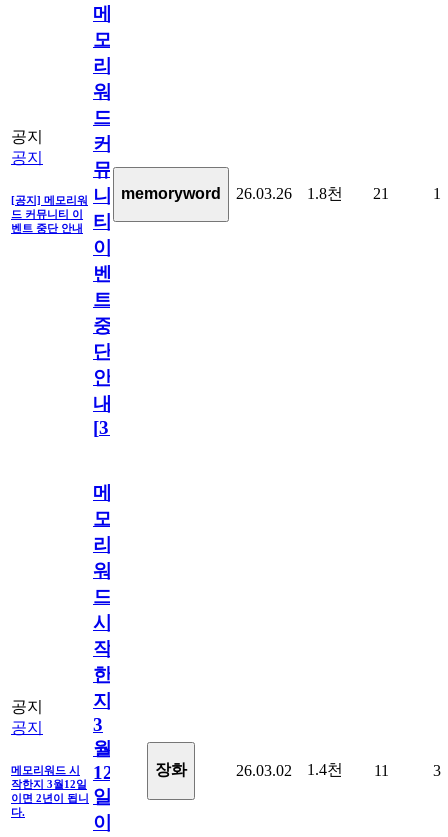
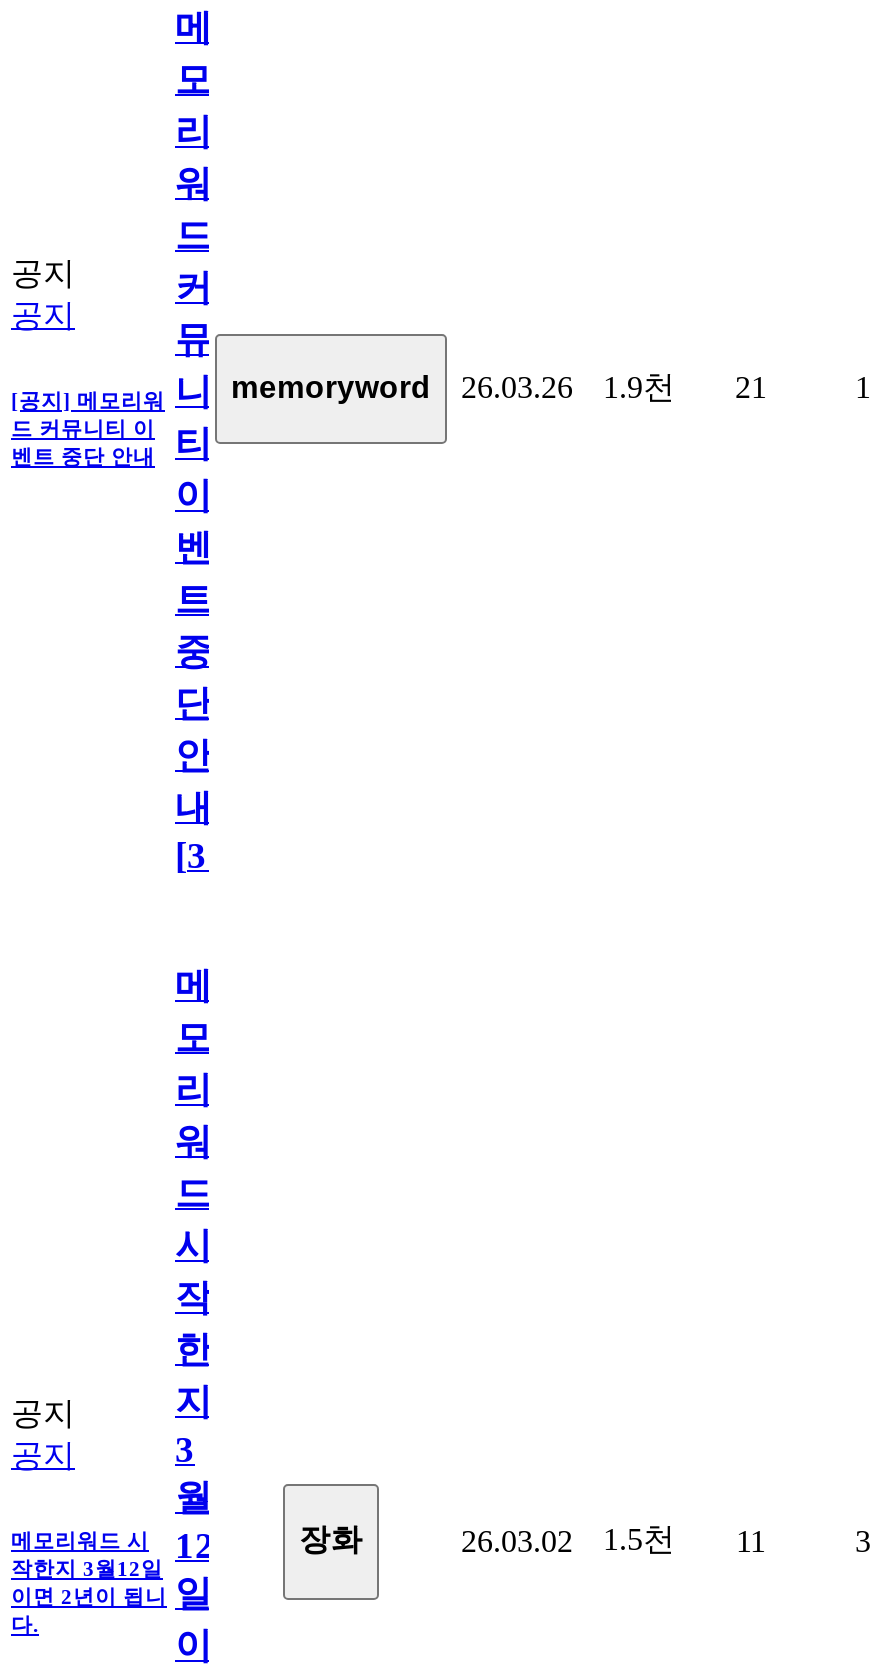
- 1.8천
+ 1.9천

- 26.03.02 1.4천 11
+ 26.03.02 1.5천 11
